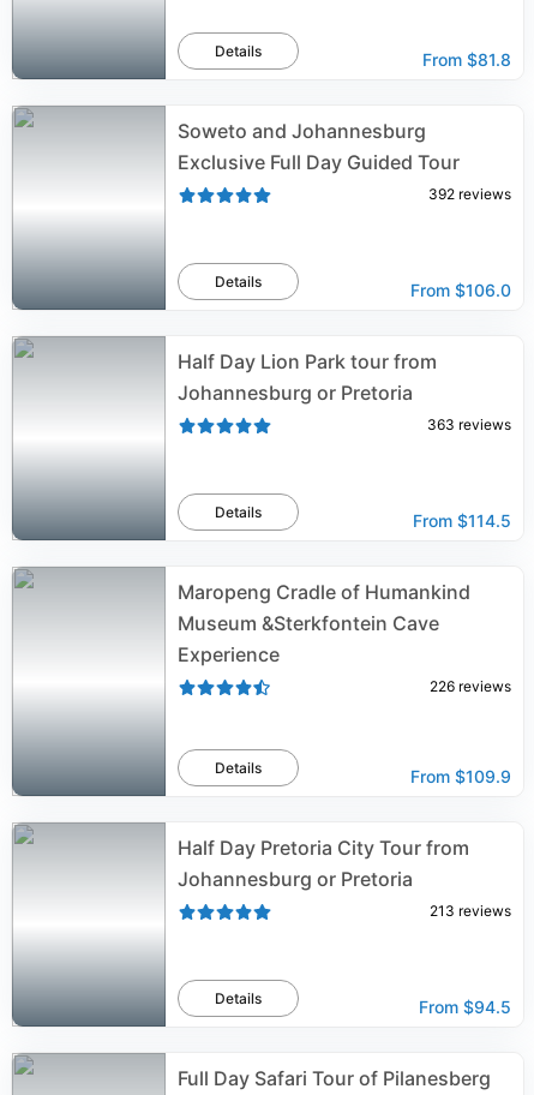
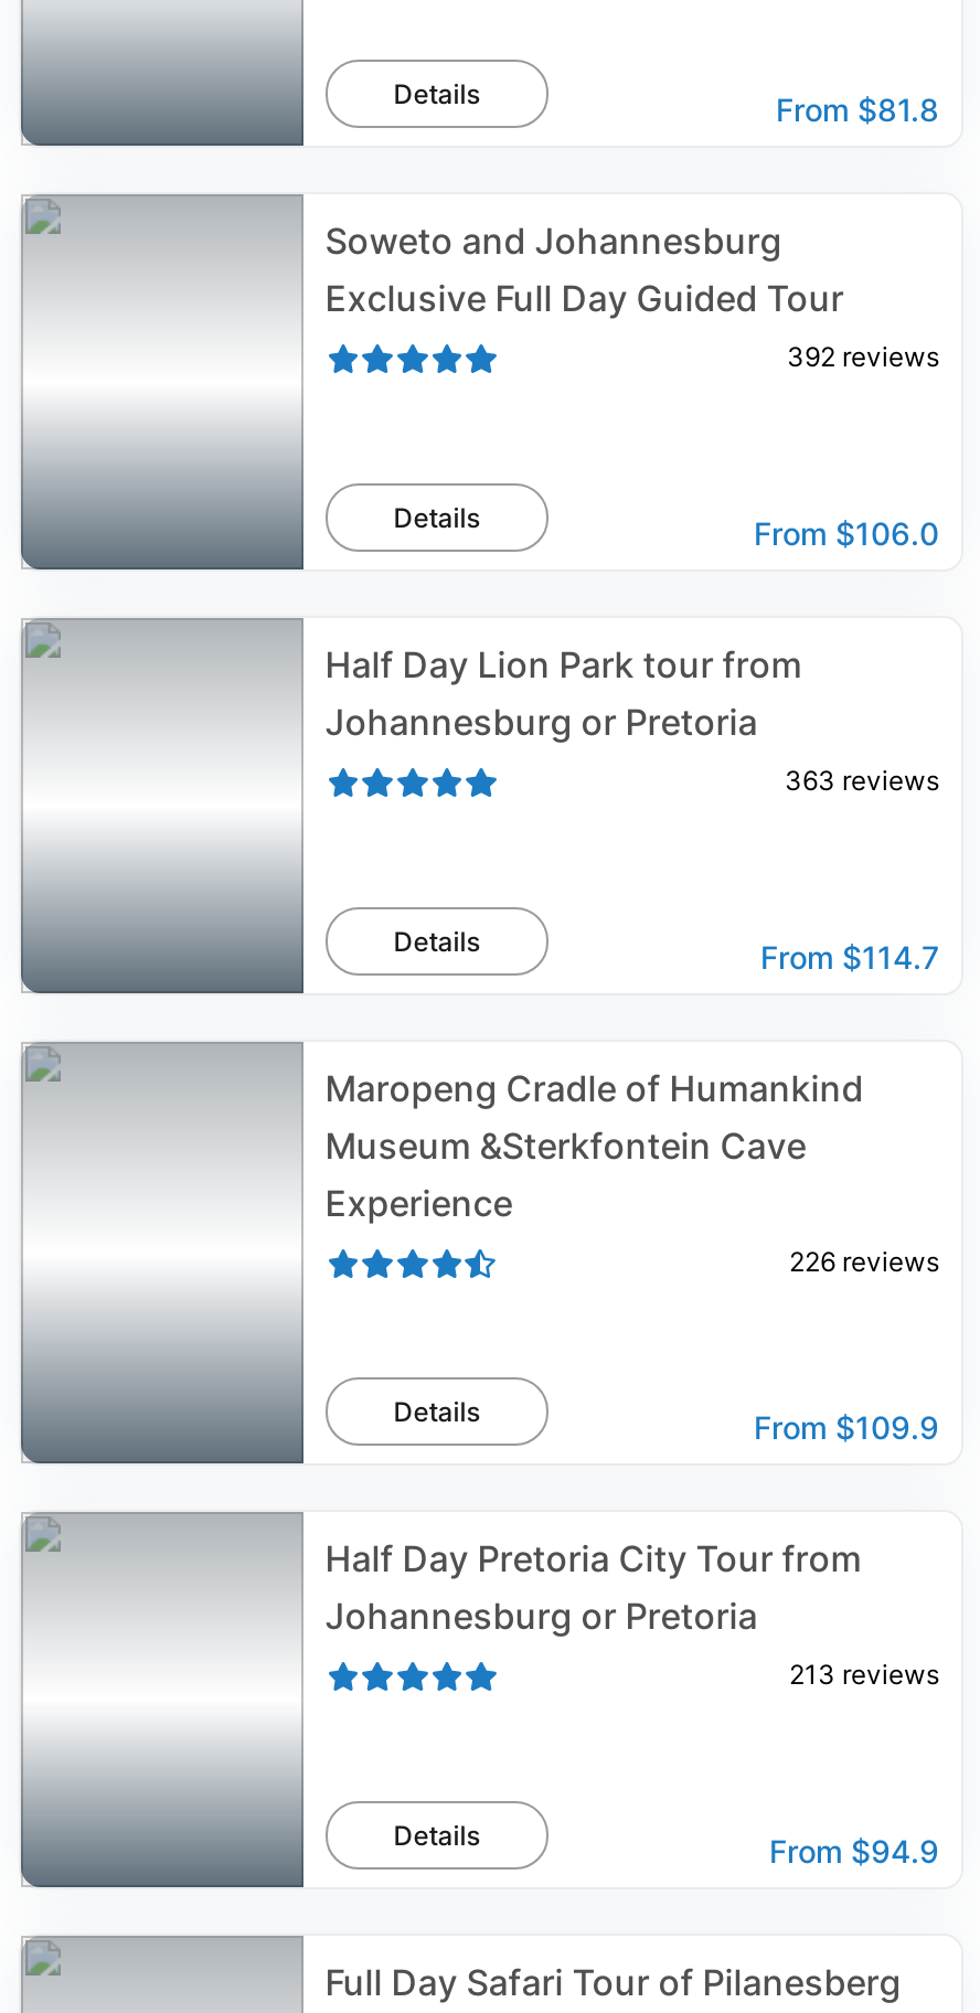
- From $114.5
+ From $114.7

- From $94.5
+ From $94.9
